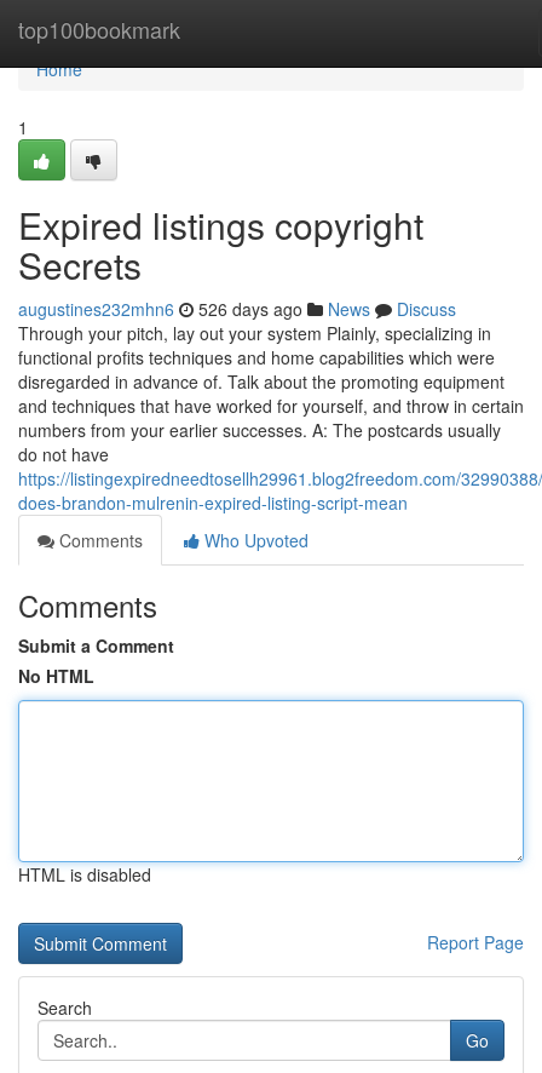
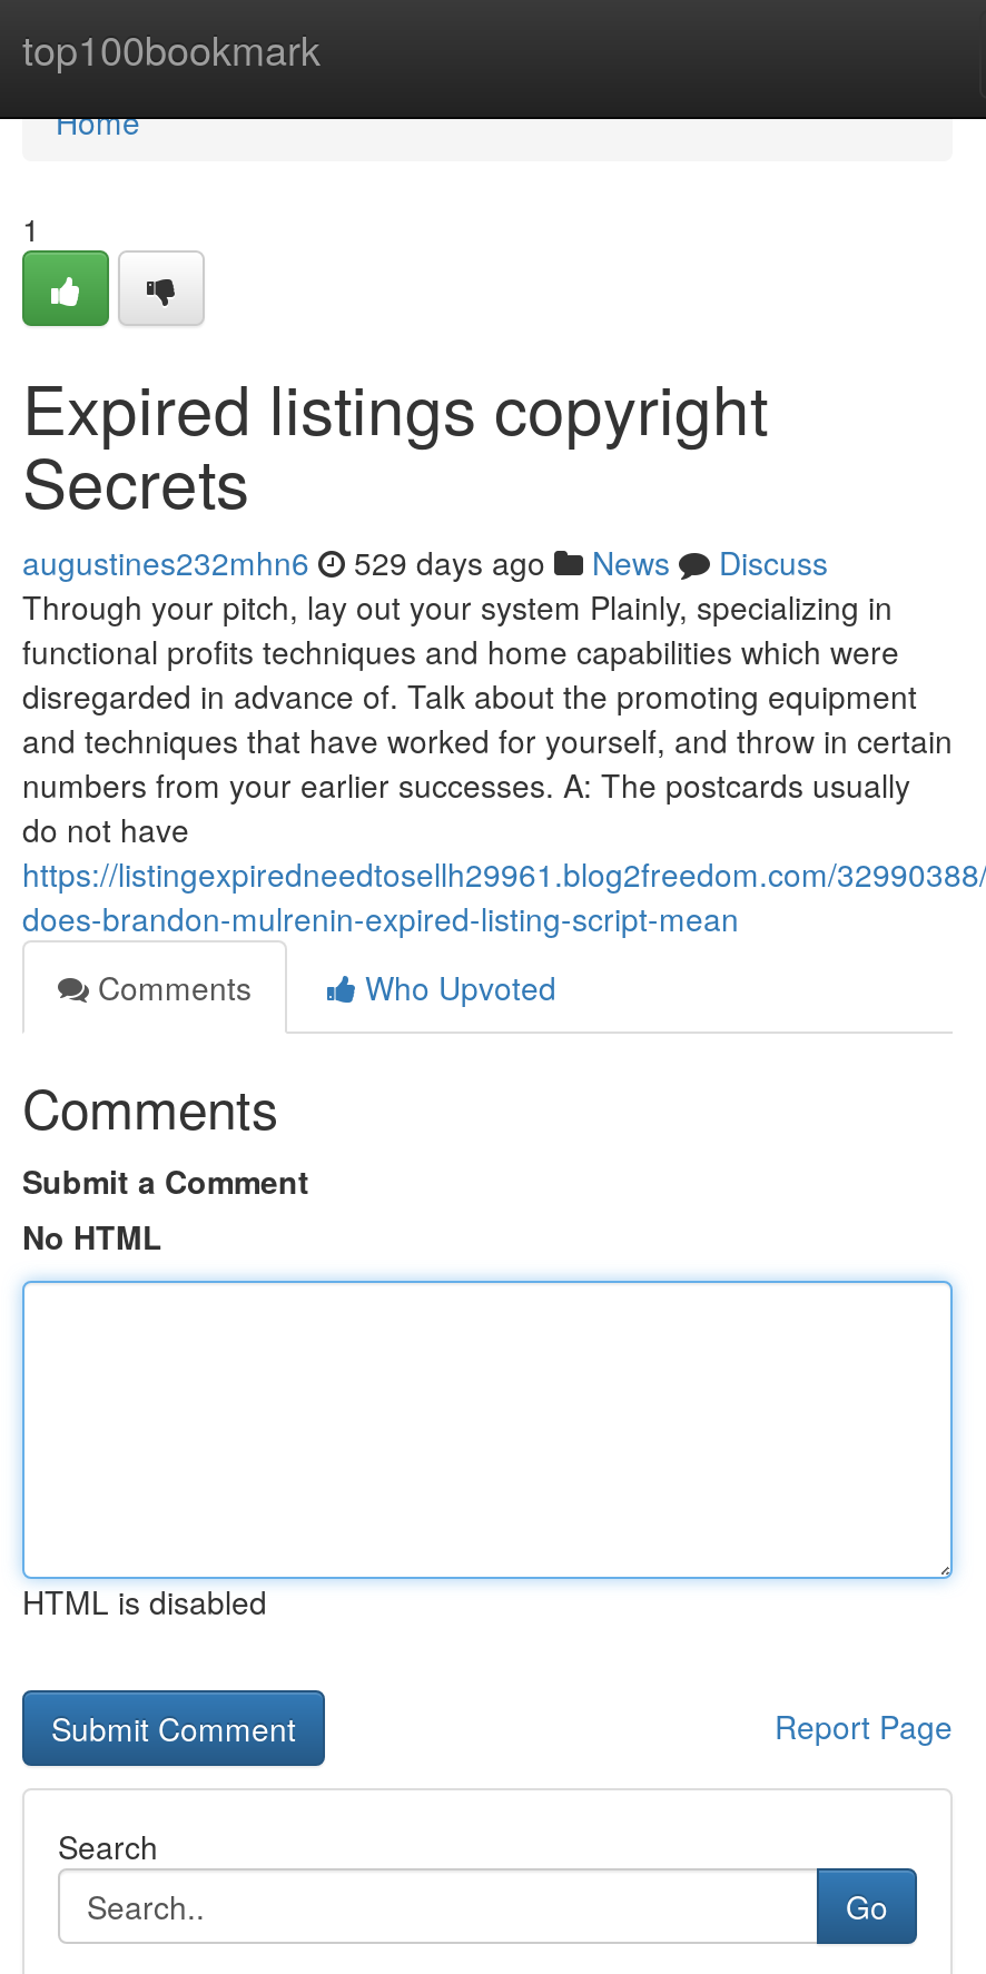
- augustines232mhn6 526 days ago News Discuss
+ augustines232mhn6 529 days ago News Discuss
